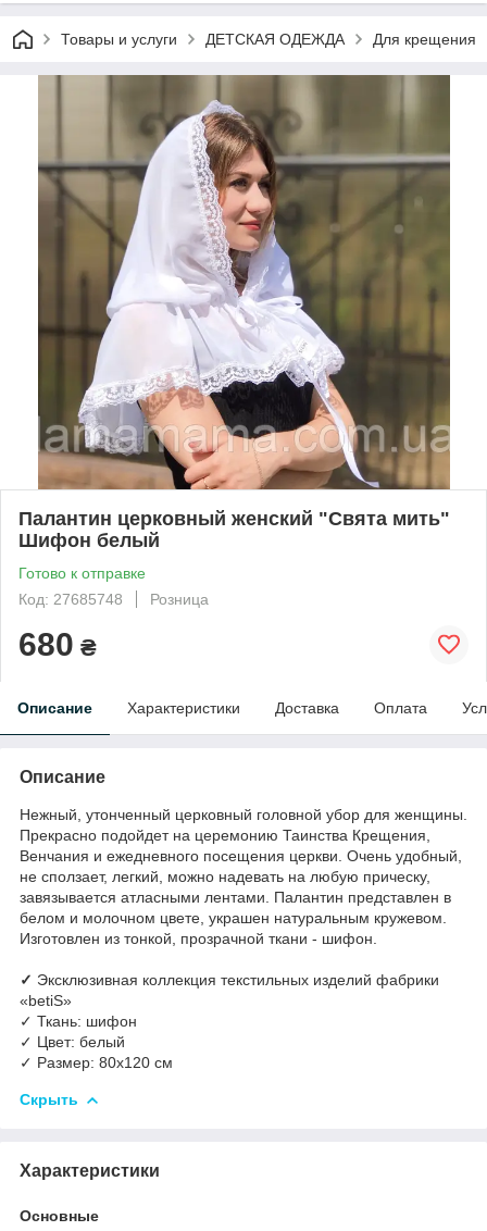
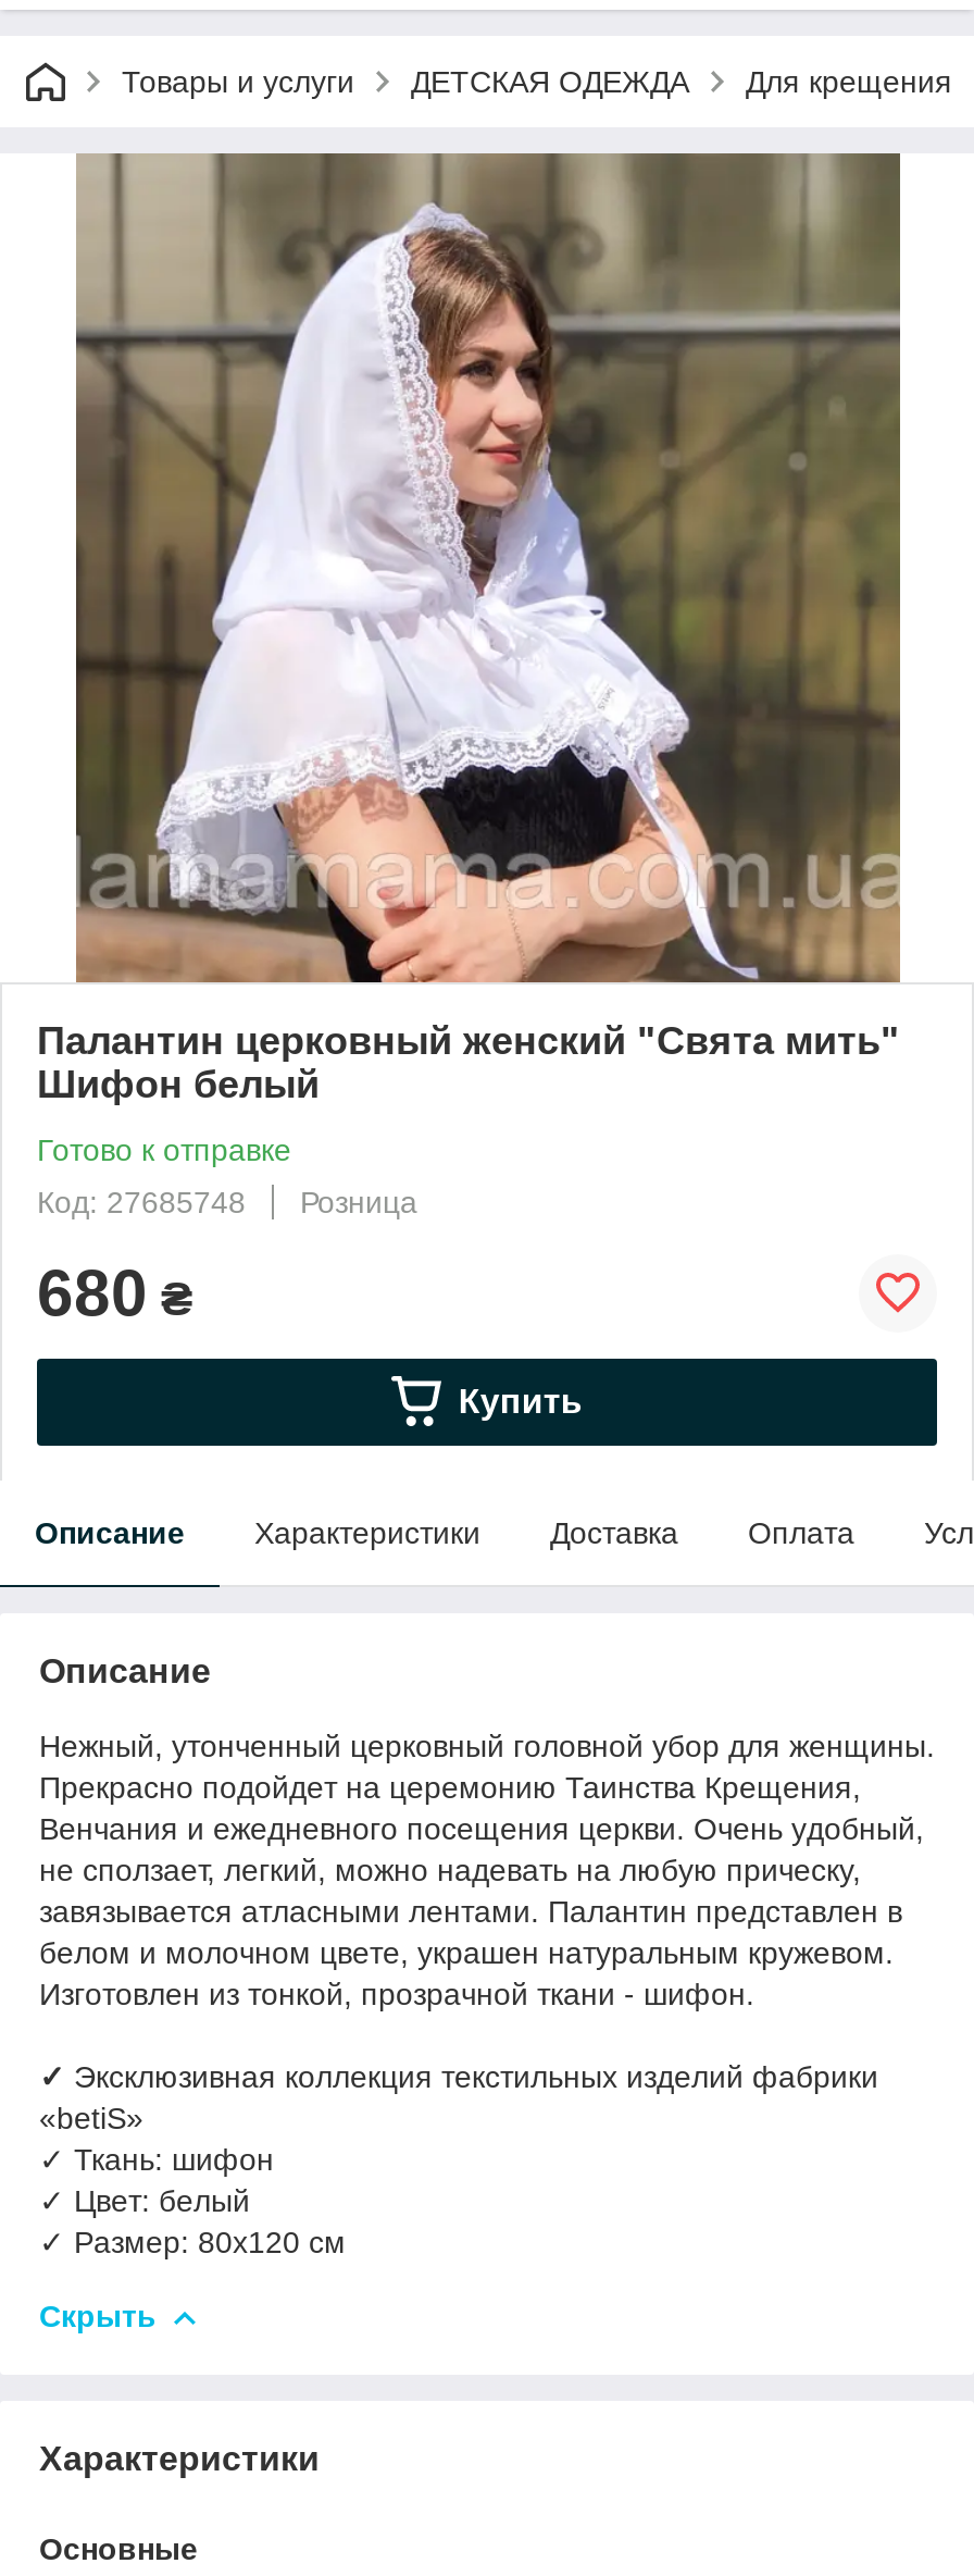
+ Купить
